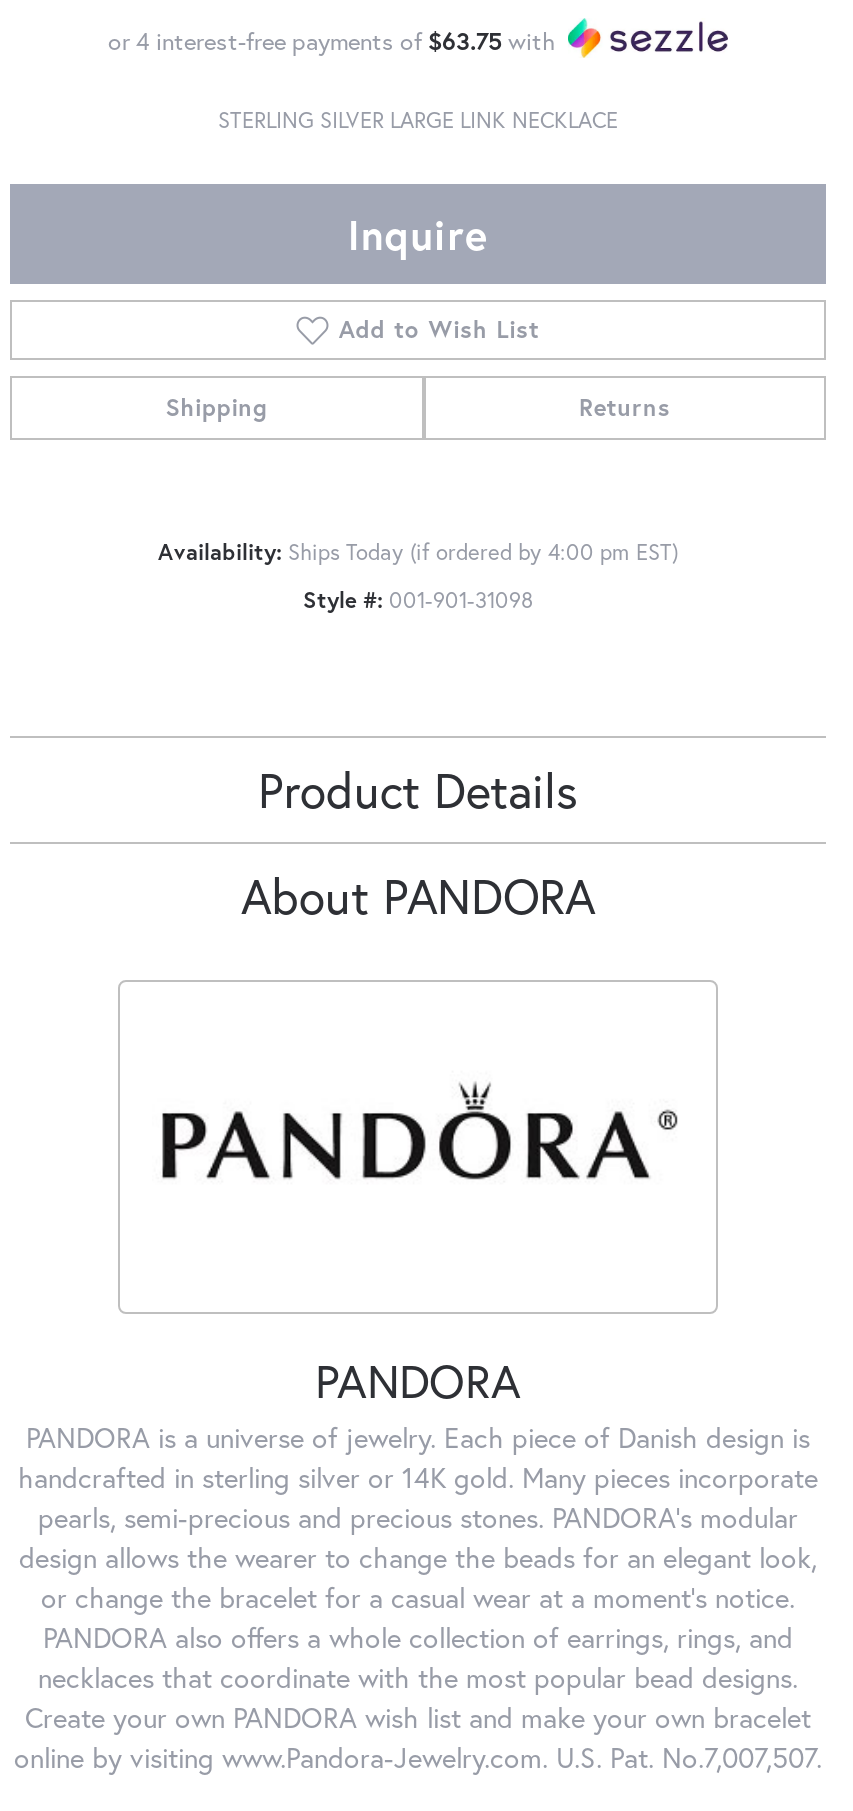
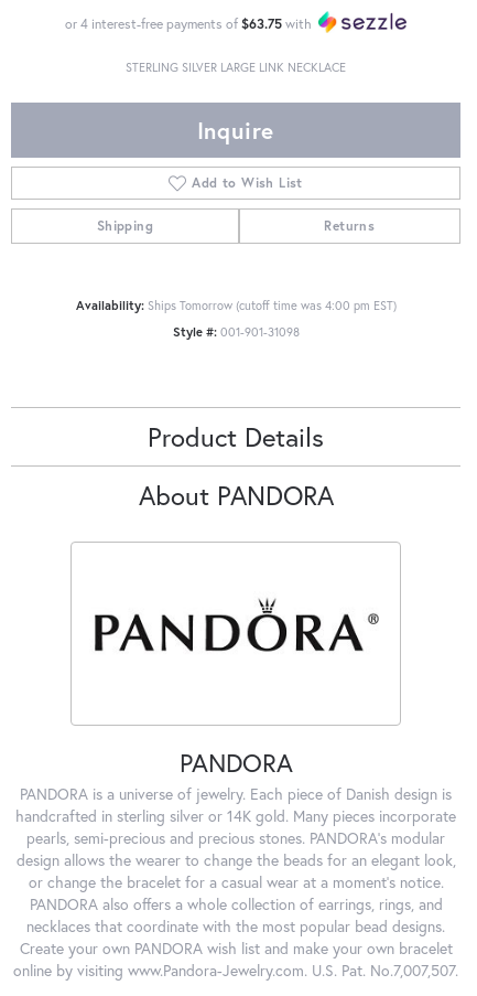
- Availability: Ships Today (if ordered by 4:00 pm EST)
+ Availability: Ships Tomorrow (cutoff time was 4:00 pm EST)
